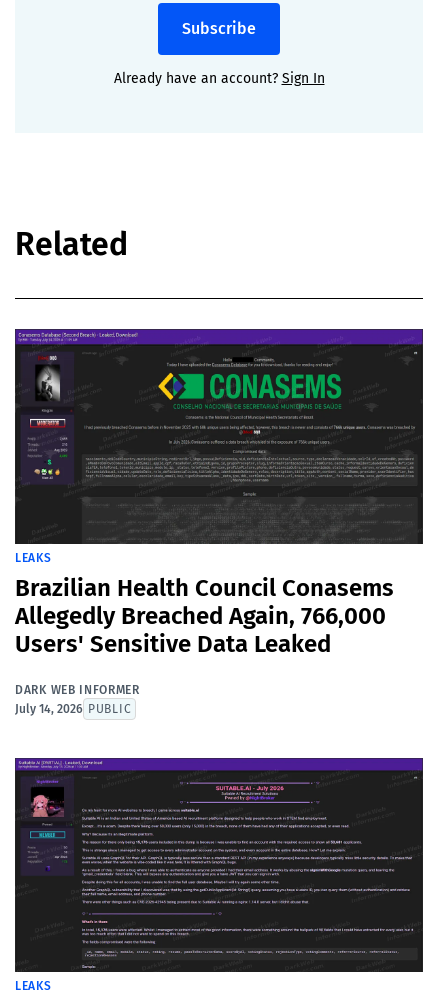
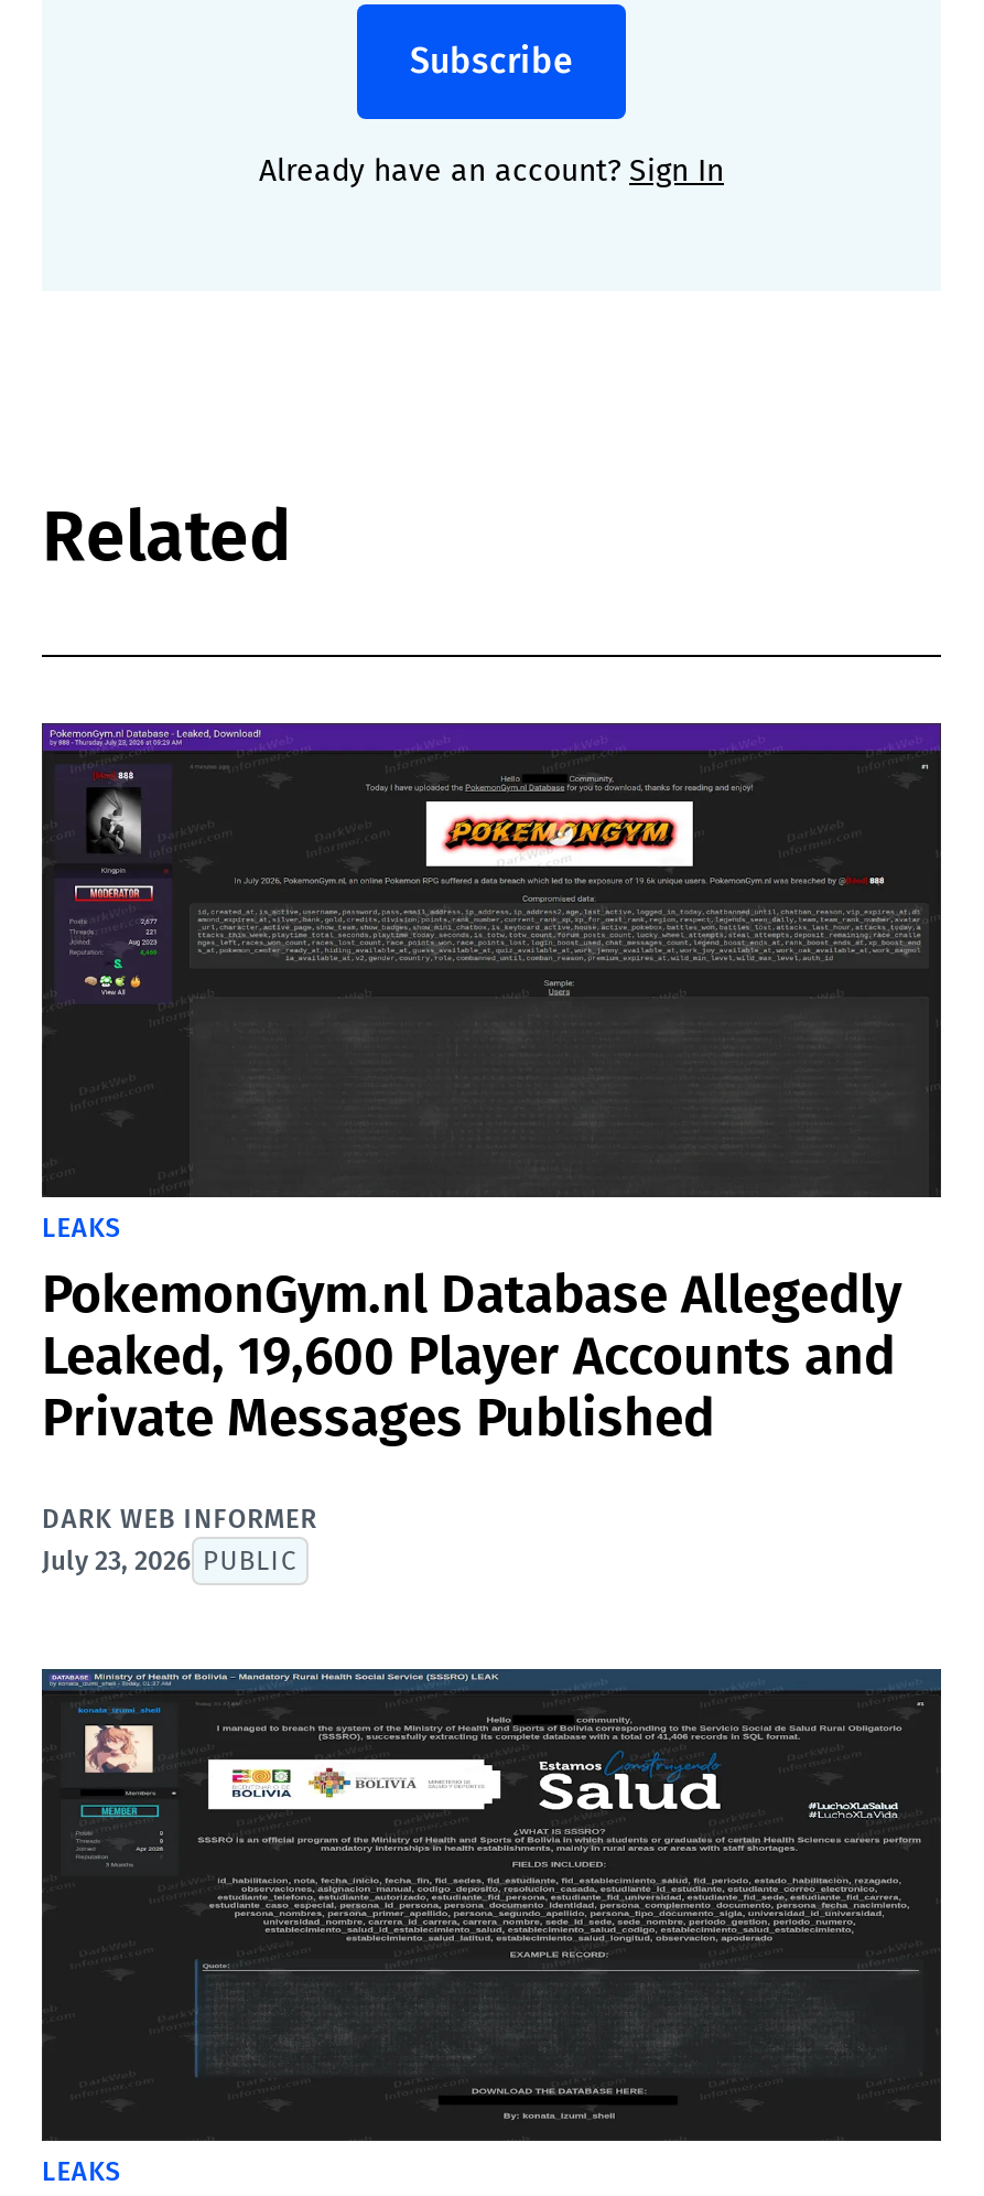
- [image]
+ [image]

- Brazilian Health Council Conasems
- Allegedly Breached Again, 766,000
- Users' Sensitive Data Leaked
+ PokemonGym.nl Database Allegedly
+ Leaked, 19,600 Player Accounts and
+ Private Messages Published

- July 14, 2026 PUBLIC
+ July 23, 2026 PUBLIC

- [image]
+ [image]
